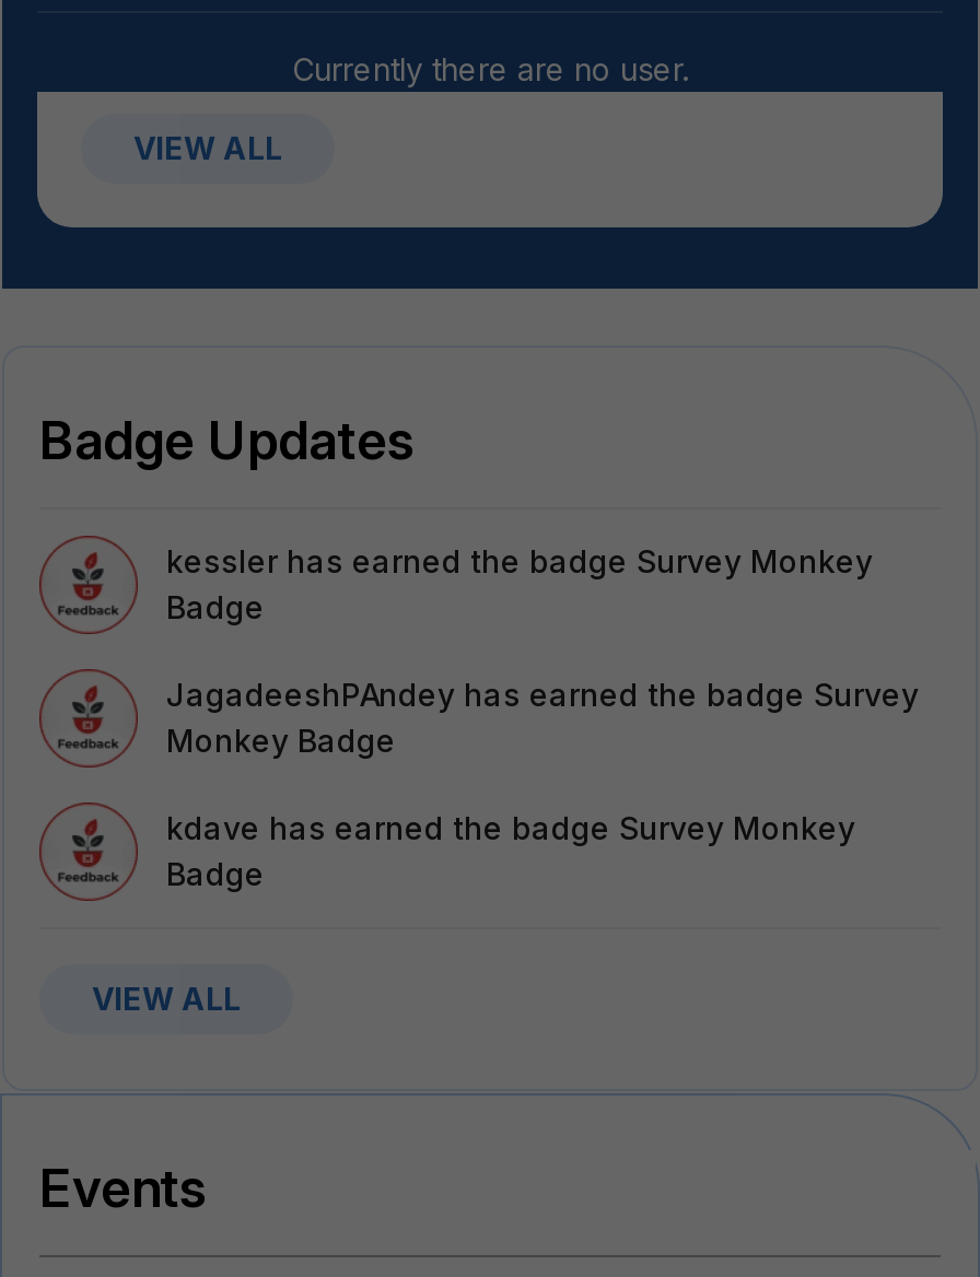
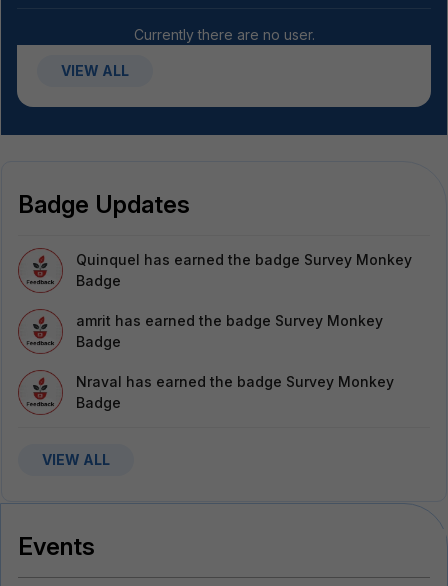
- kessler has earned the badge Survey Monkey
+ Quinquel has earned the badge Survey Monkey

- JagadeeshPAndey has earned the badge Survey
- Monkey Badge
+ amrit has earned the badge Survey Monkey
+ Badge

- kdave has earned the badge Survey Monkey
+ Nraval has earned the badge Survey Monkey
